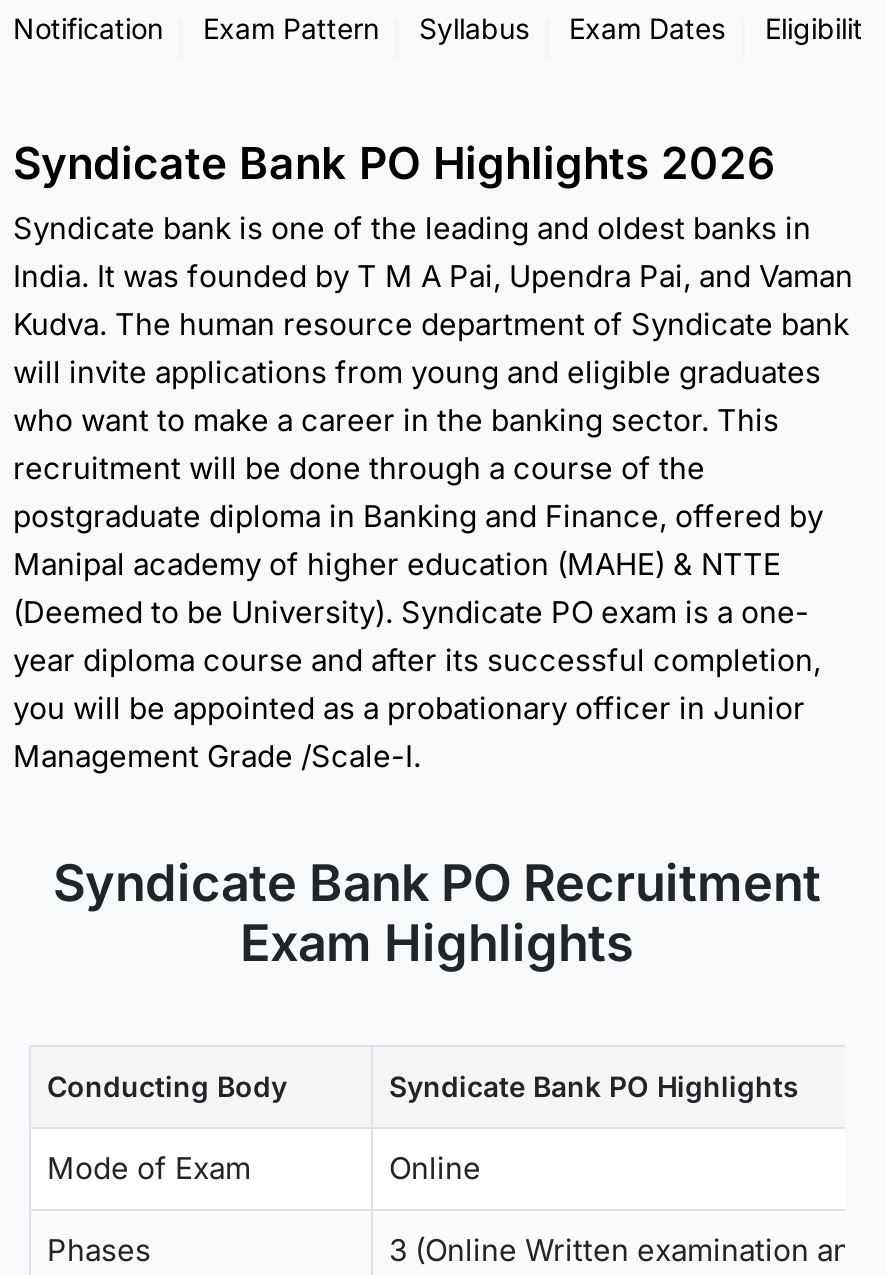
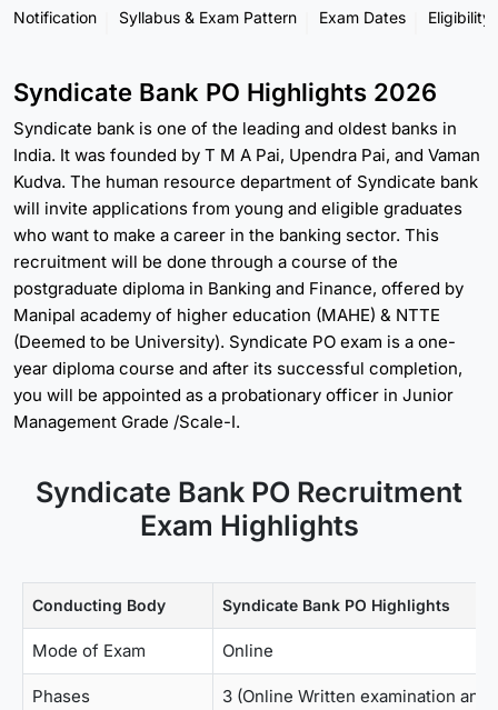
- Exam Pattern
- Syllabus
+ Syllabus & Exam Pattern
